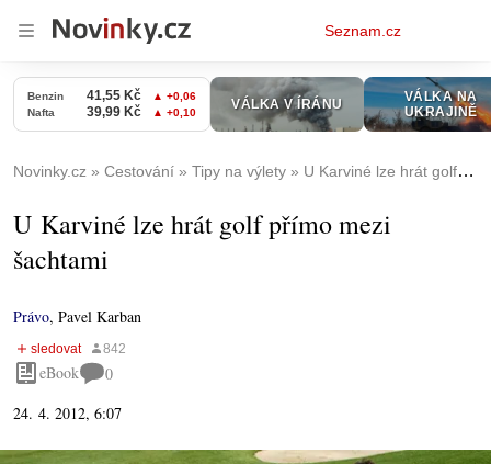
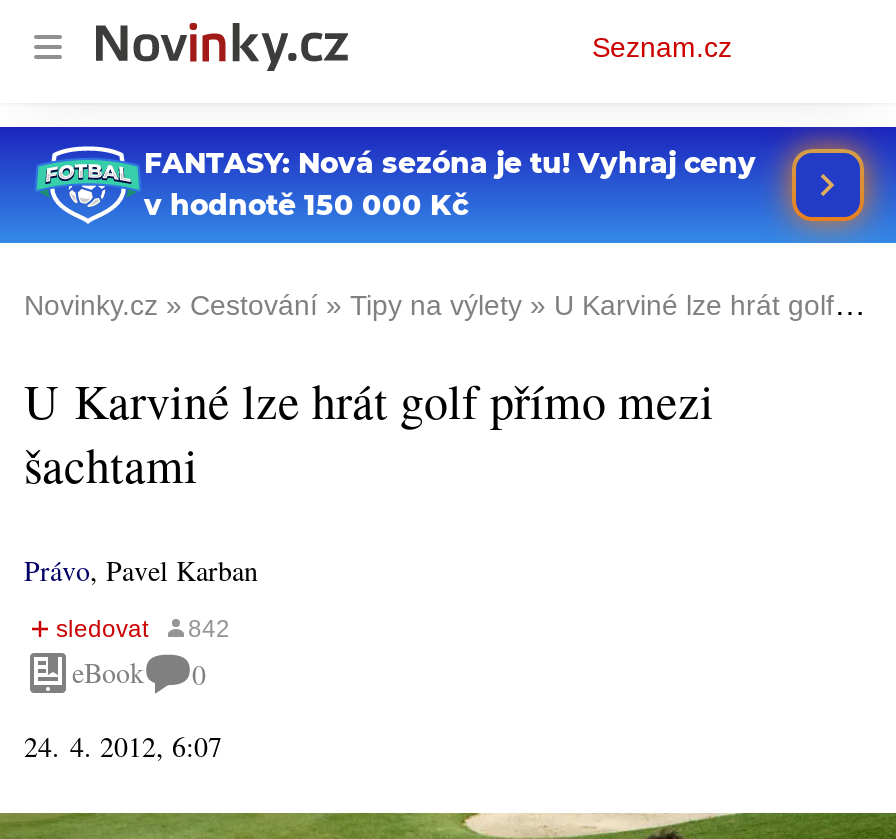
- [image]
+ [image]
